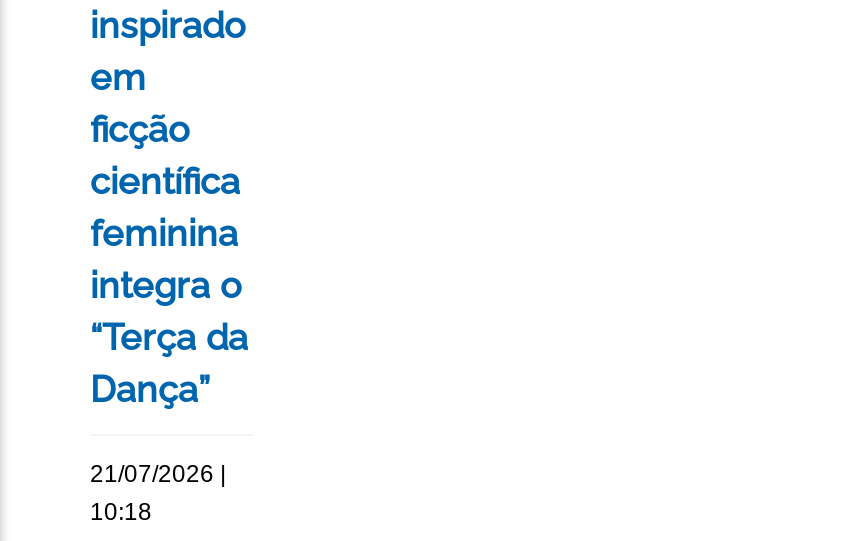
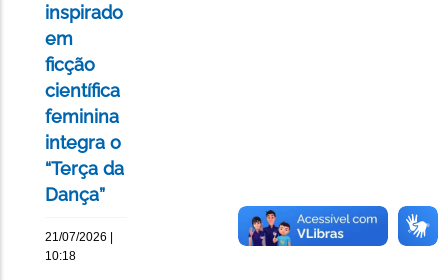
+ [image]

+ [image]
